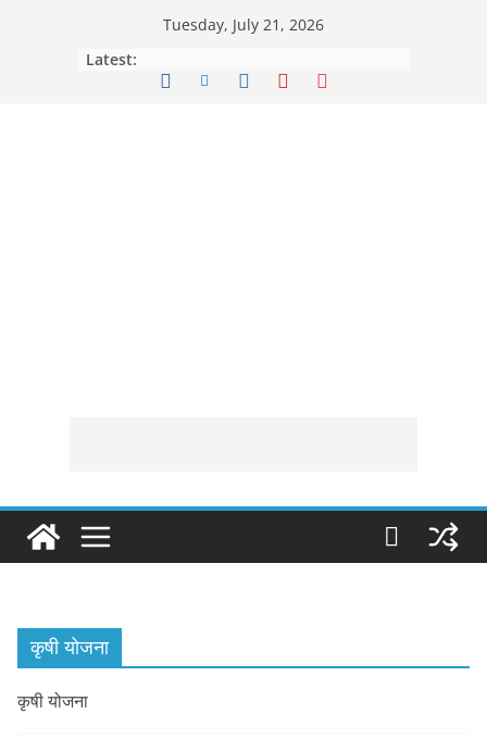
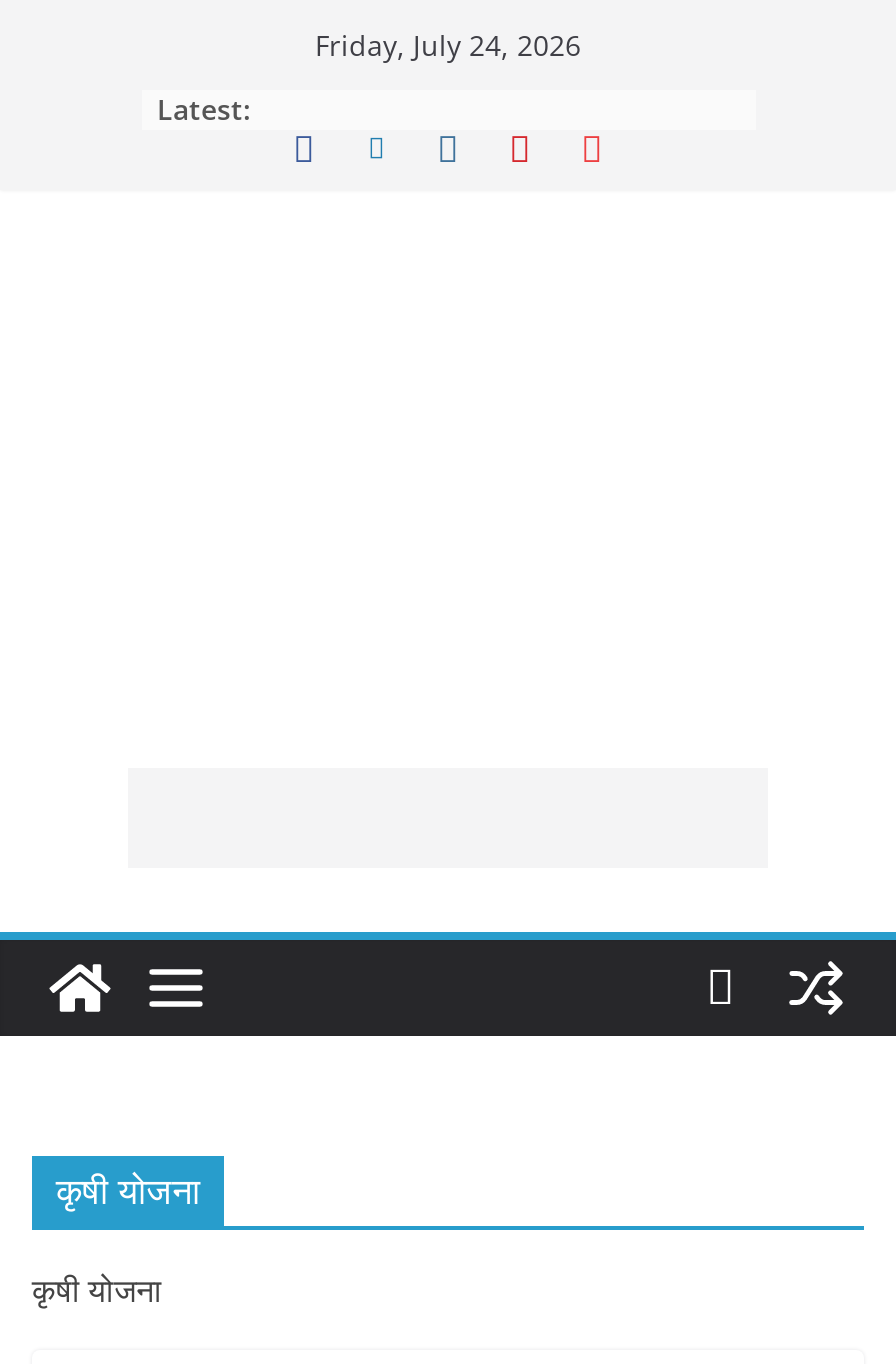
- Tuesday, July 21, 2026
+ Friday, July 24, 2026
